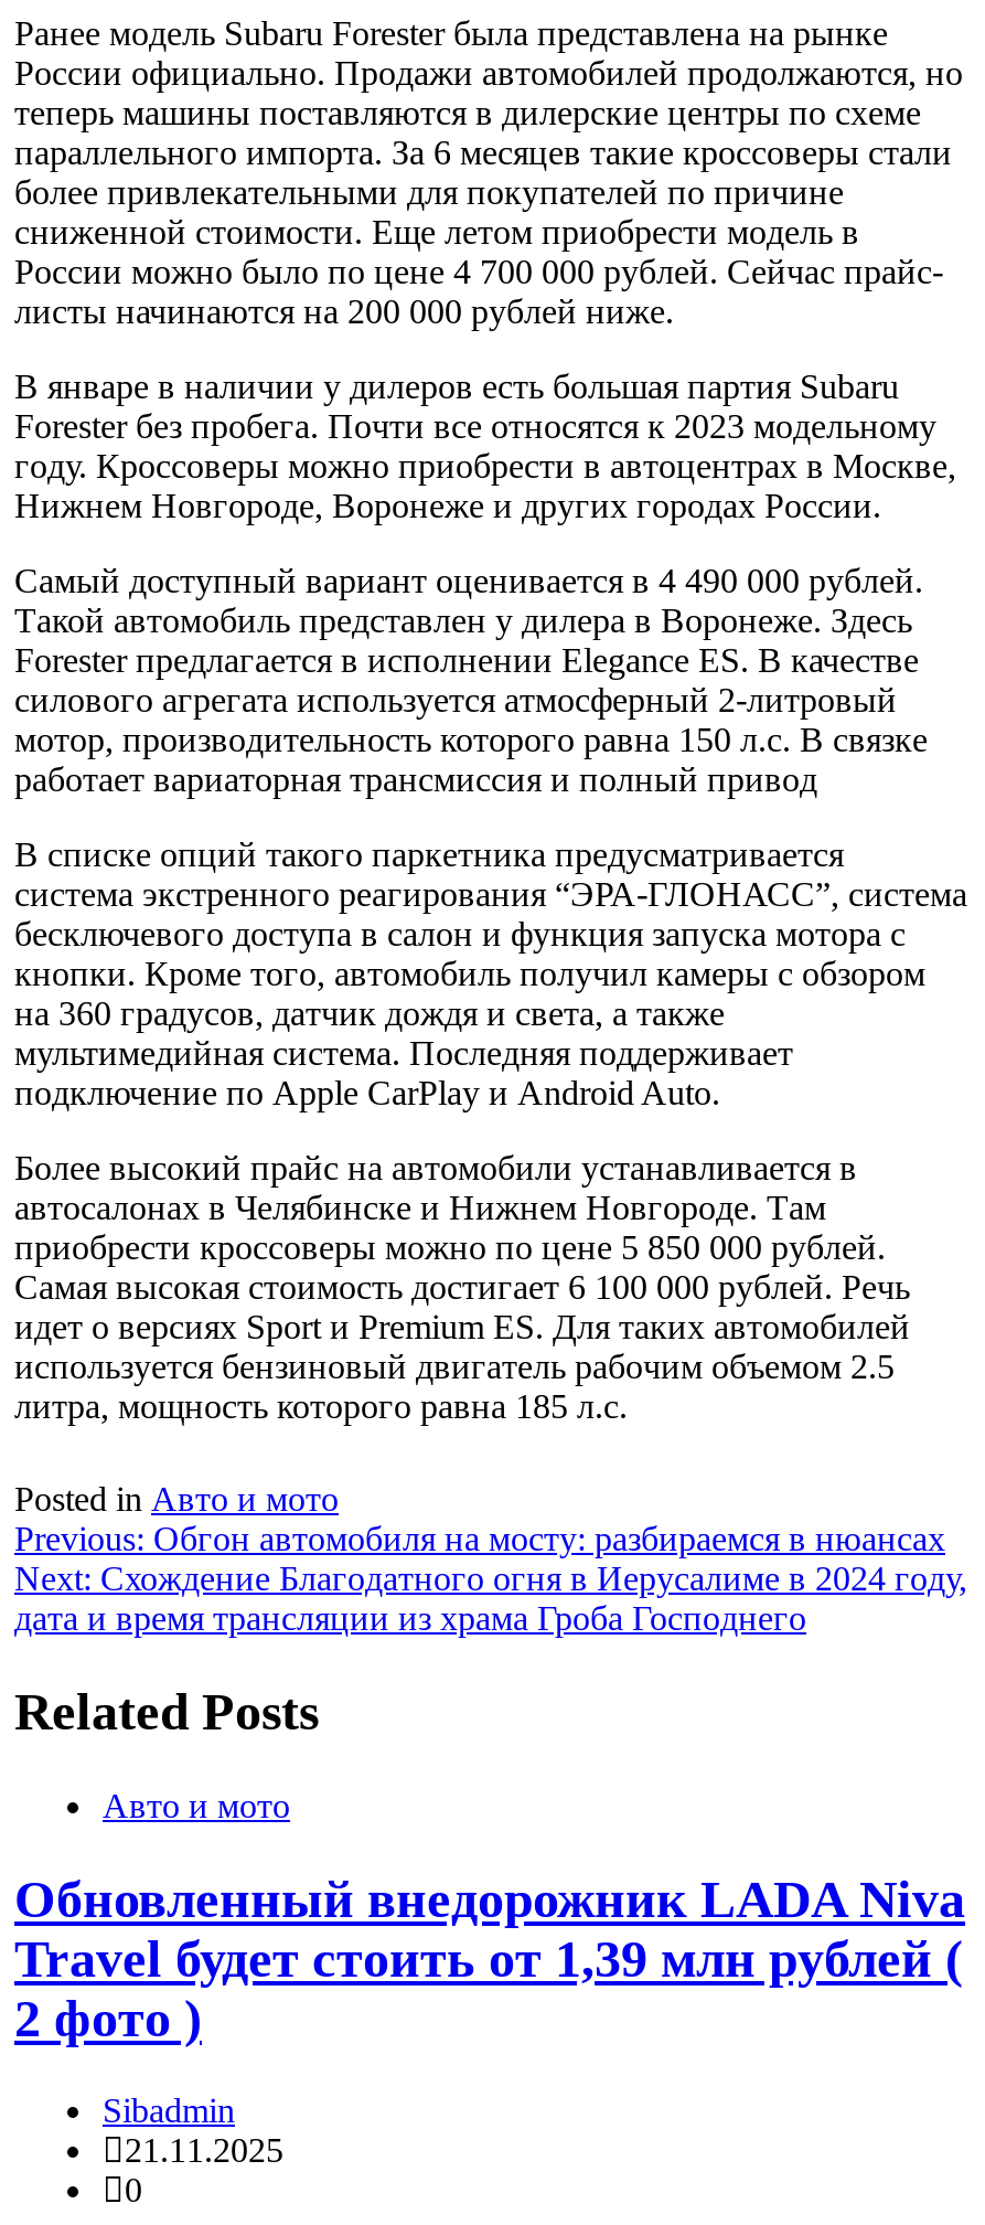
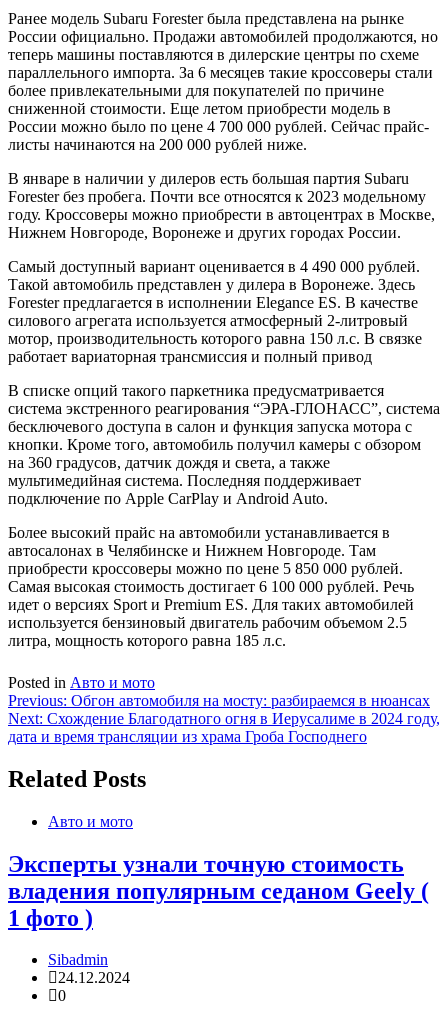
- Обновленный внедорожник LADA Niva
- Travel будет стоить от 1,39 млн рублей (
- 2 фото )
+ Эксперты узнали точную стоимость
+ владения популярным седаном Geely (
+ 1 фото )

- 21.11.2025
+ 24.12.2024
